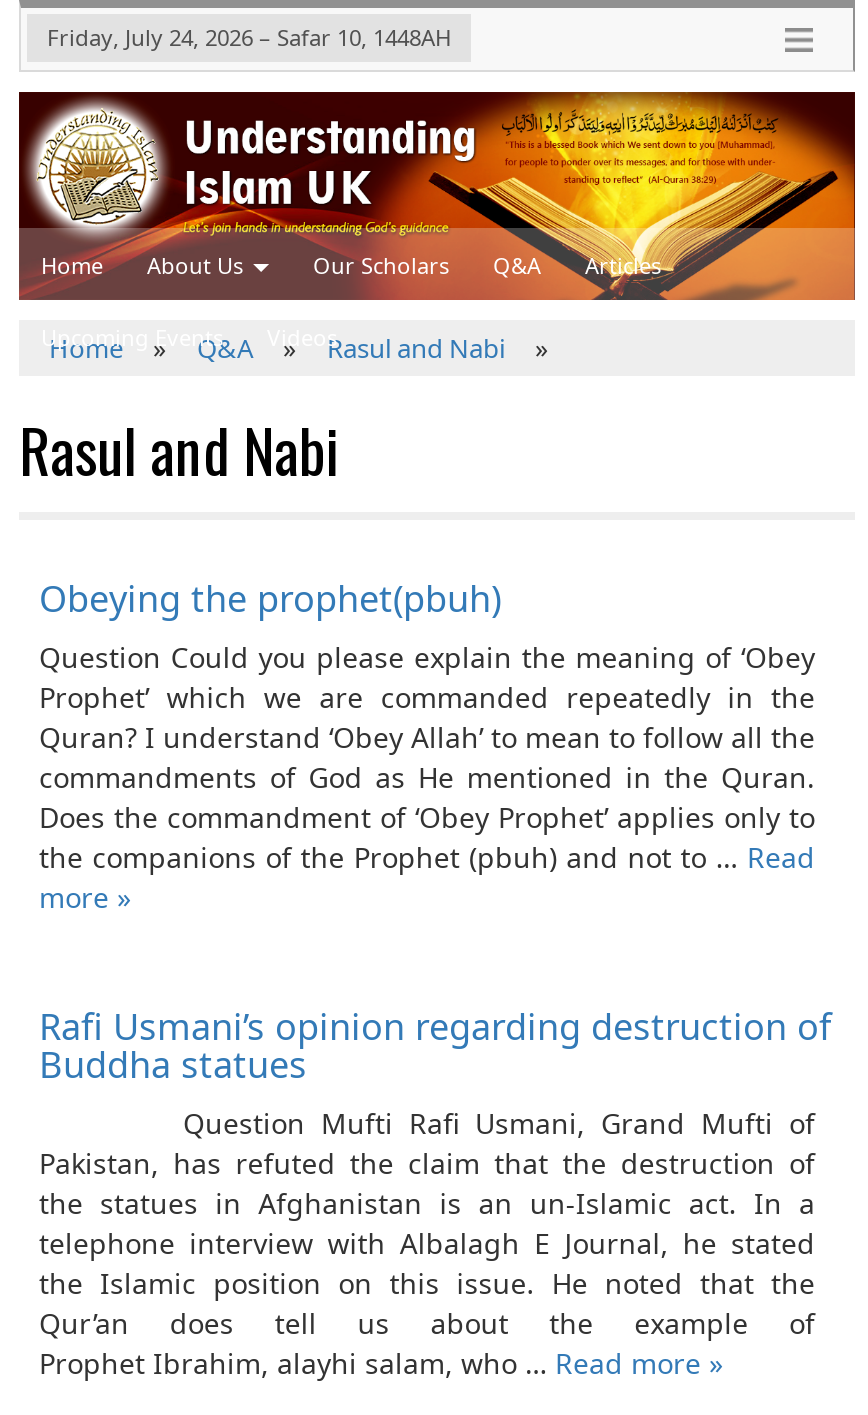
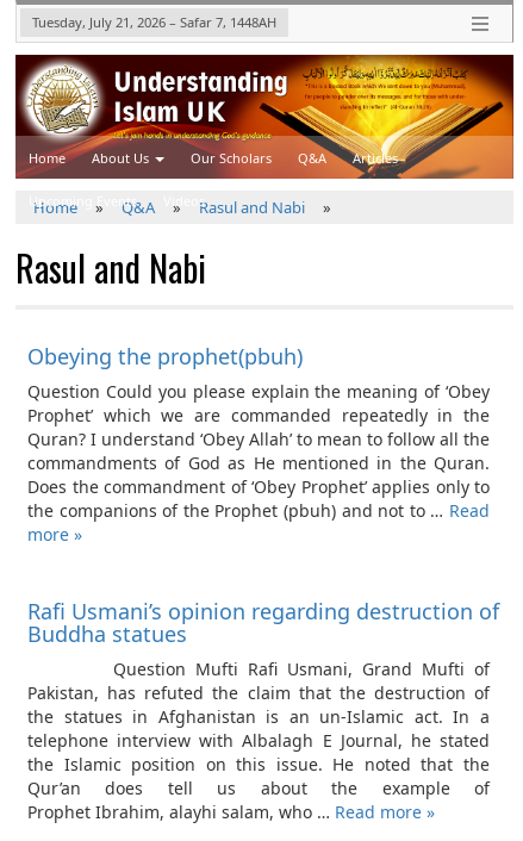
- Friday, July 24, 2026 – Safar 10, 1448AH
+ Tuesday, July 21, 2026 – Safar 7, 1448AH
